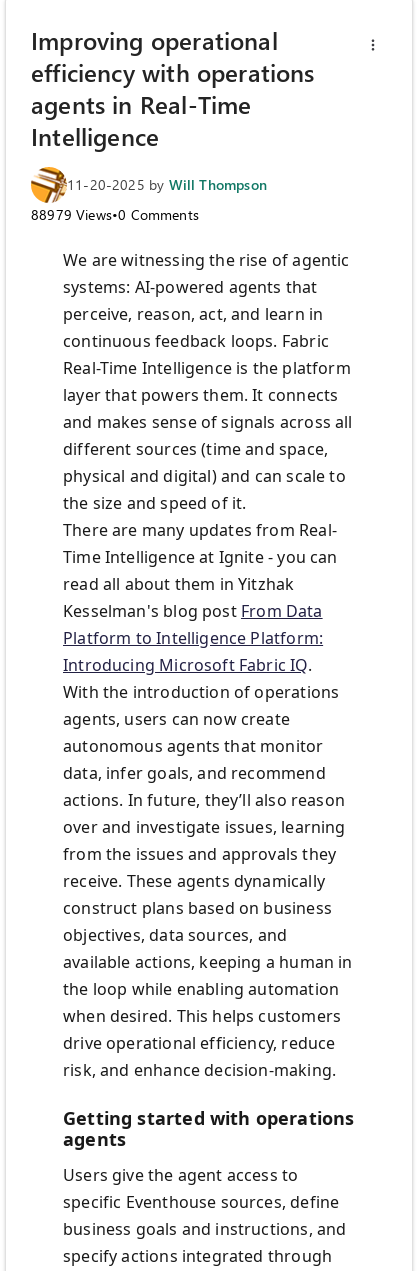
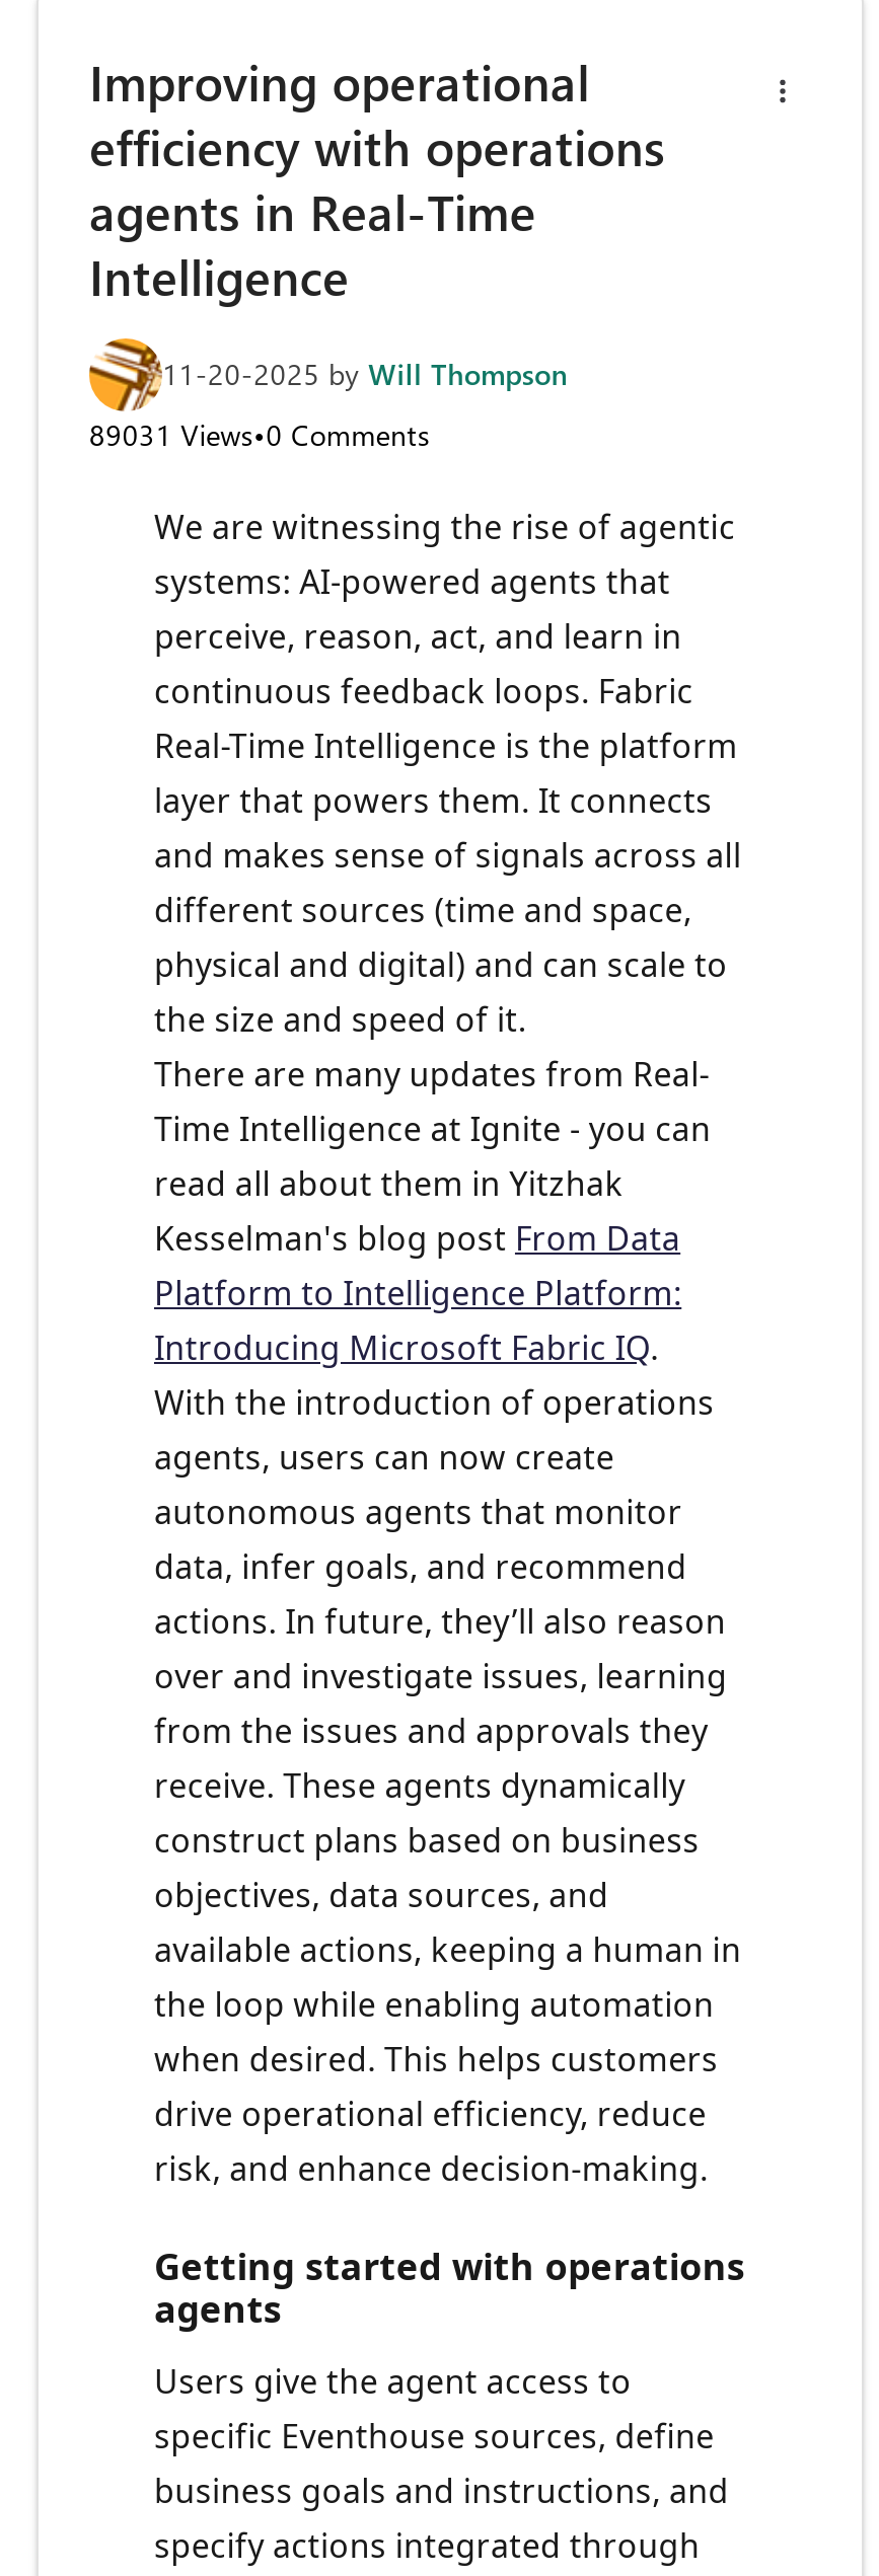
- 88979 Views•0 Comments
+ 89031 Views•0 Comments
